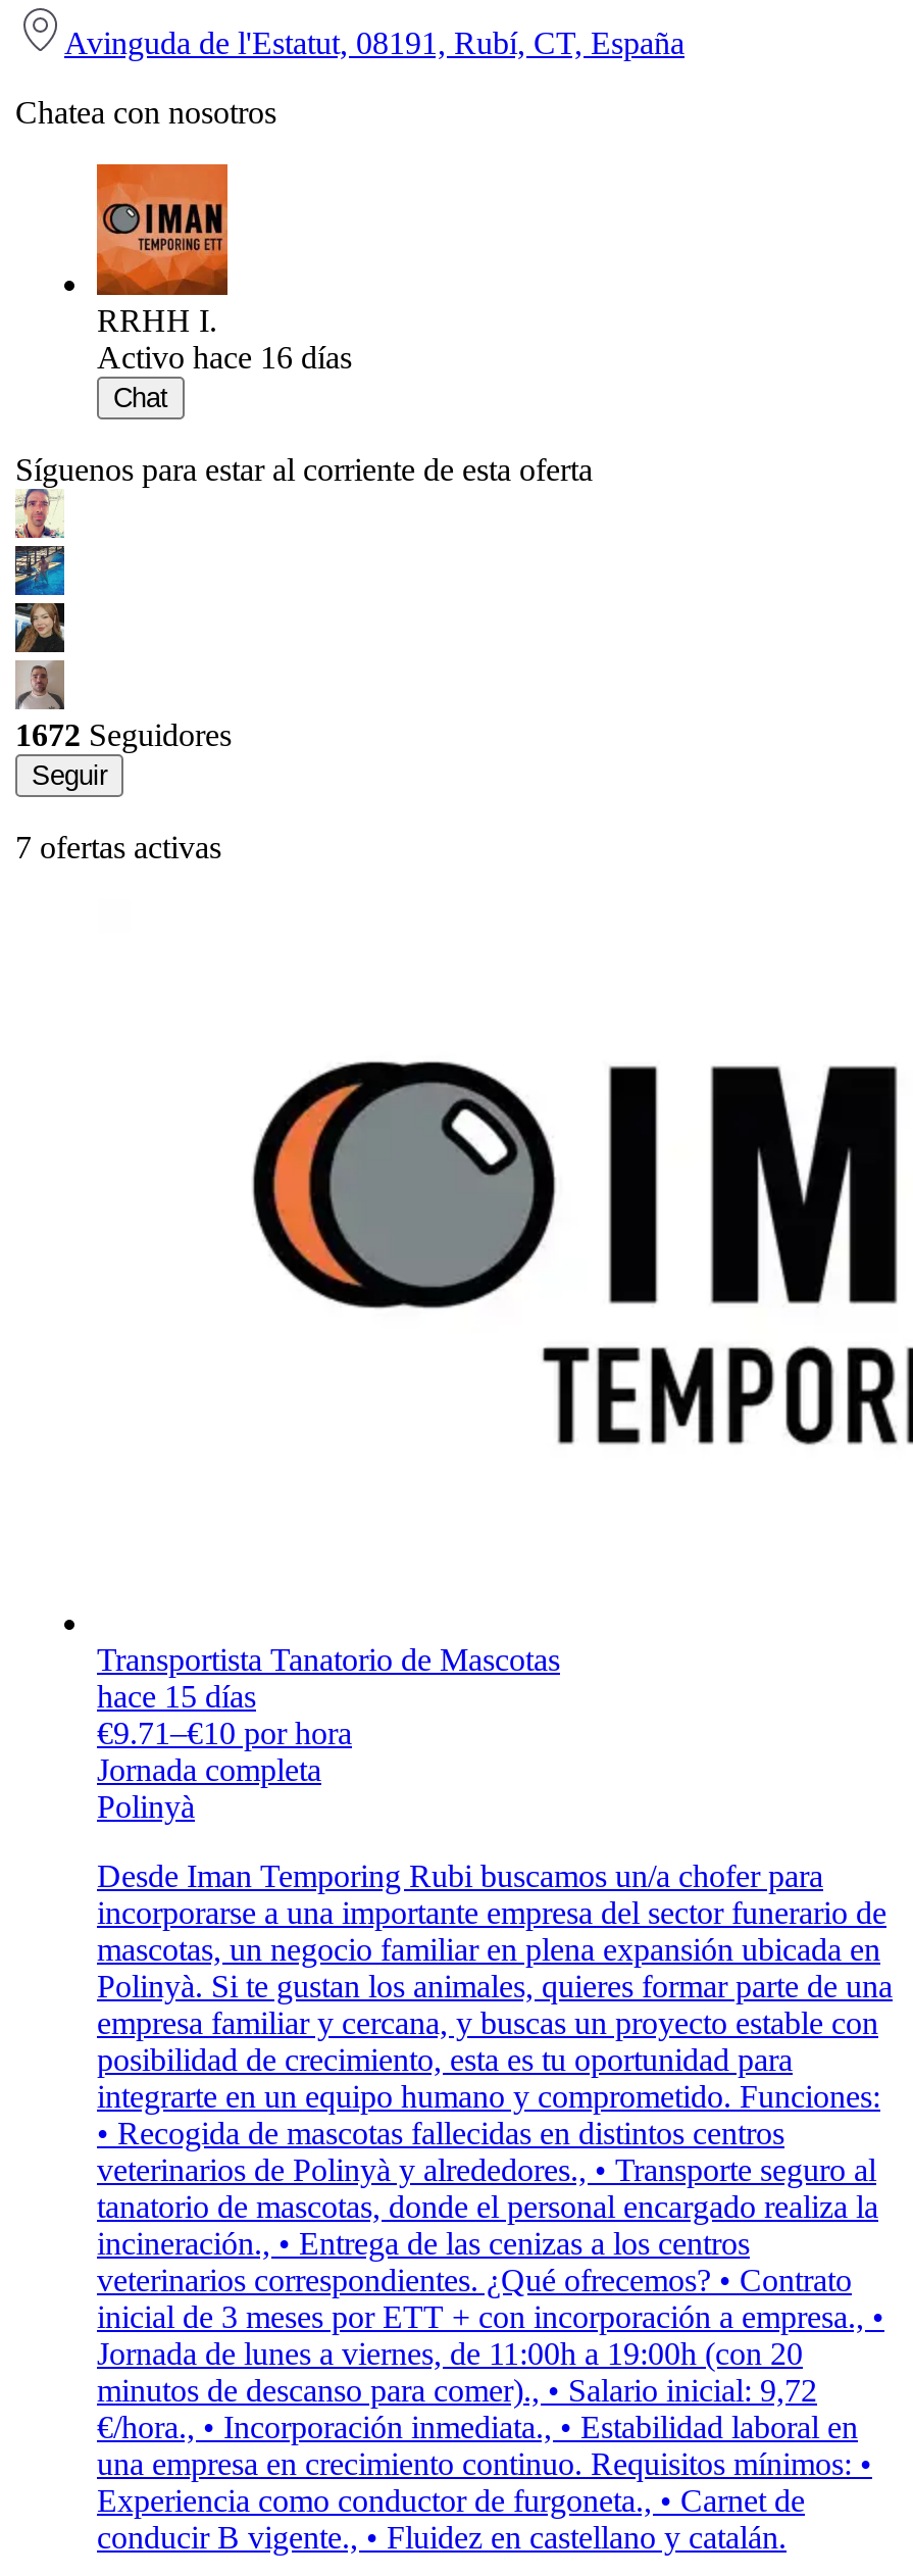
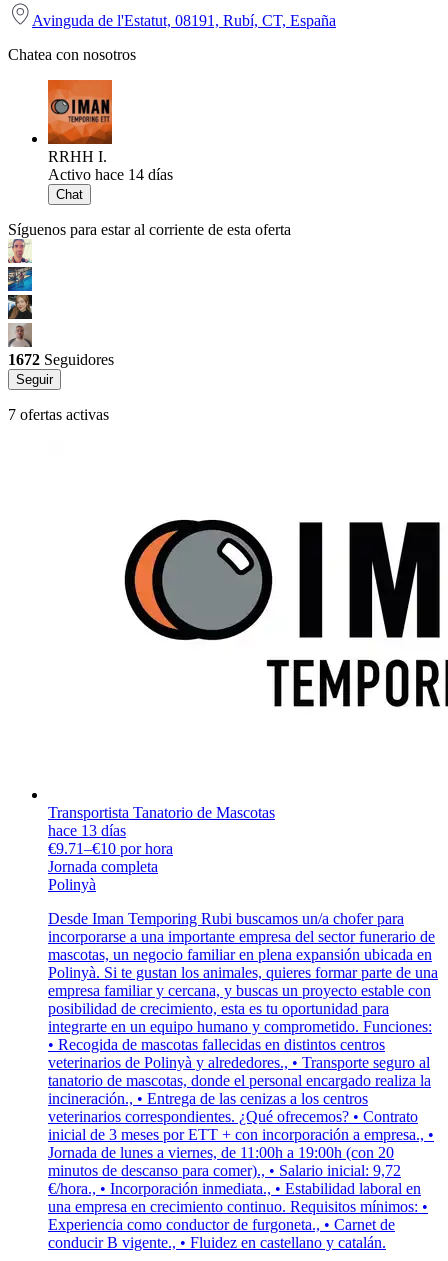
- Activo hace 16 días
+ Activo hace 14 días

- hace 15 días
+ hace 13 días
